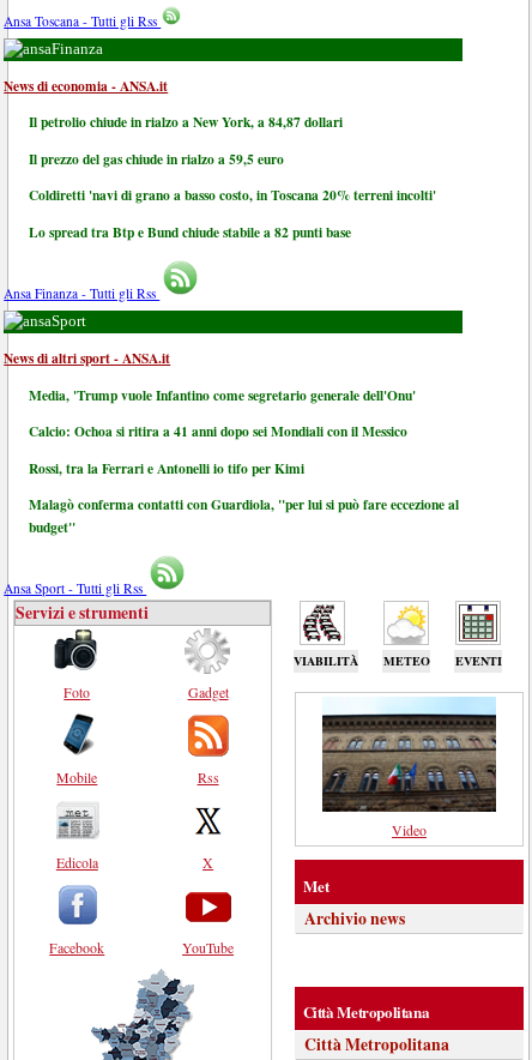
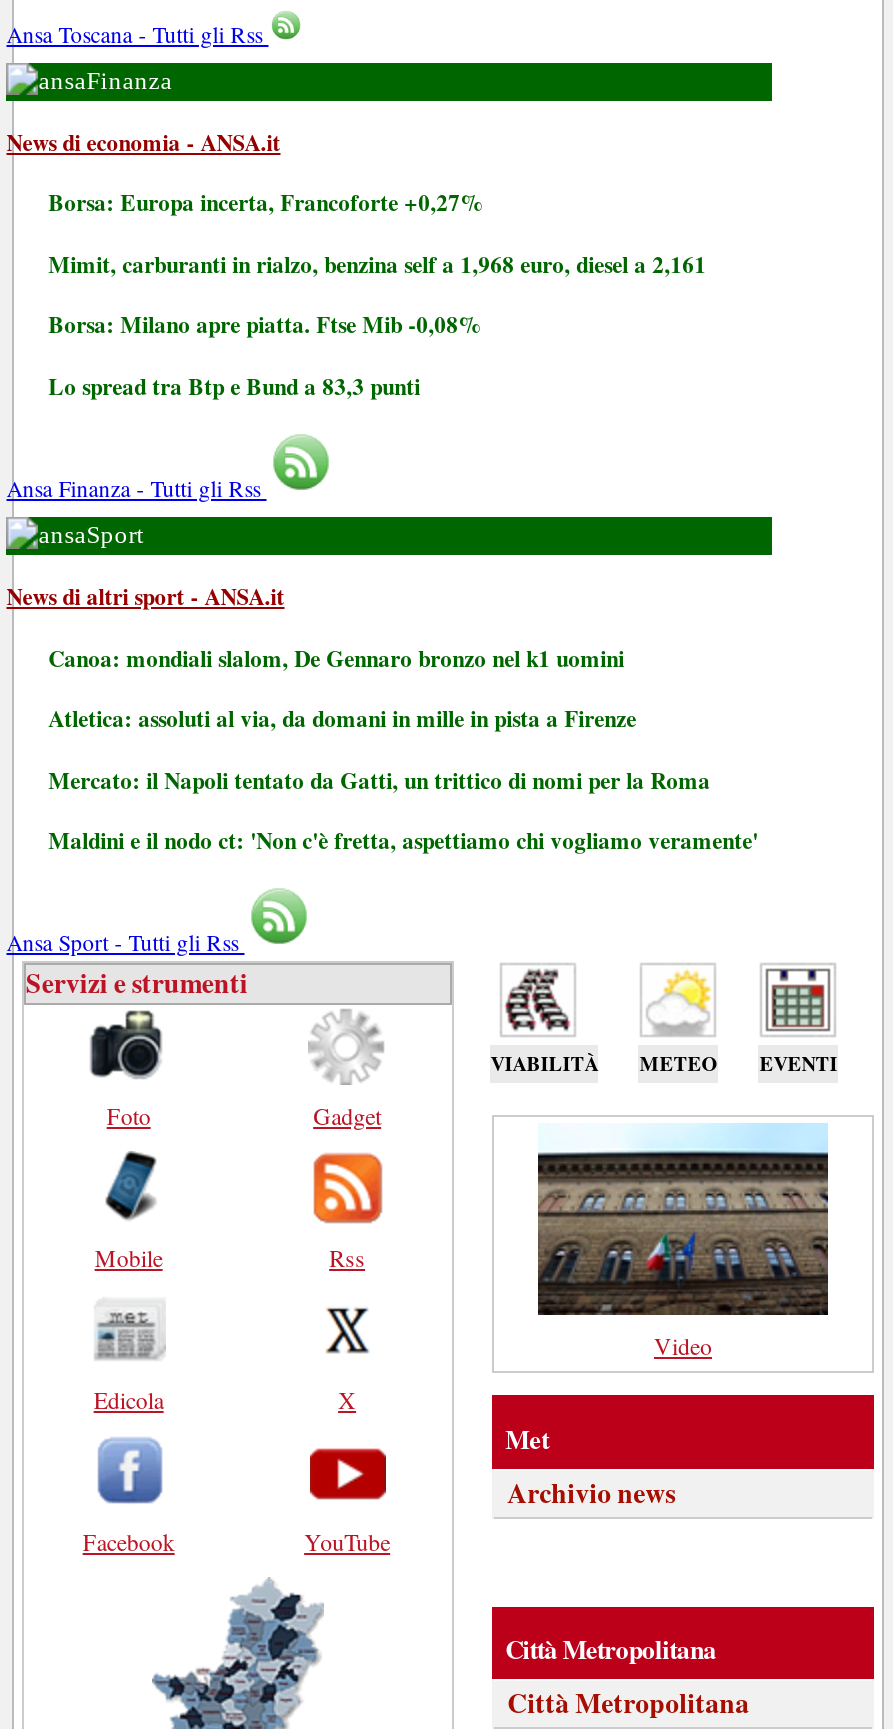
- Il petrolio chiude in rialzo a New York, a 84,87 dollari
+ Borsa: Europa incerta, Francoforte +0,27%

- Il prezzo del gas chiude in rialzo a 59,5 euro
+ Mimit, carburanti in rialzo, benzina self a 1,968 euro, diesel a 2,161

- Coldiretti 'navi di grano a basso costo, in Toscana 20% terreni incolti'
+ Borsa: Milano apre piatta. Ftse Mib -0,08%

- Lo spread tra Btp e Bund chiude stabile a 82 punti base
+ Lo spread tra Btp e Bund a 83,3 punti

- Media, 'Trump vuole Infantino come segretario generale dell'Onu'
+ Canoa: mondiali slalom, De Gennaro bronzo nel k1 uomini

- Calcio: Ochoa si ritira a 41 anni dopo sei Mondiali con il Messico
+ Atletica: assoluti al via, da domani in mille in pista a Firenze

- Rossi, tra la Ferrari e Antonelli io tifo per Kimi
+ Mercato: il Napoli tentato da Gatti, un trittico di nomi per la Roma

- Malagò conferma contatti con Guardiola, "per lui si può fare eccezione al
- budget"
+ Maldini e il nodo ct: 'Non c'è fretta, aspettiamo chi vogliamo veramente'
